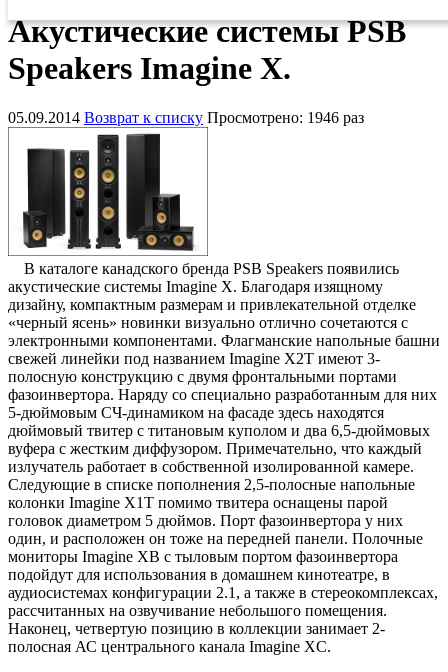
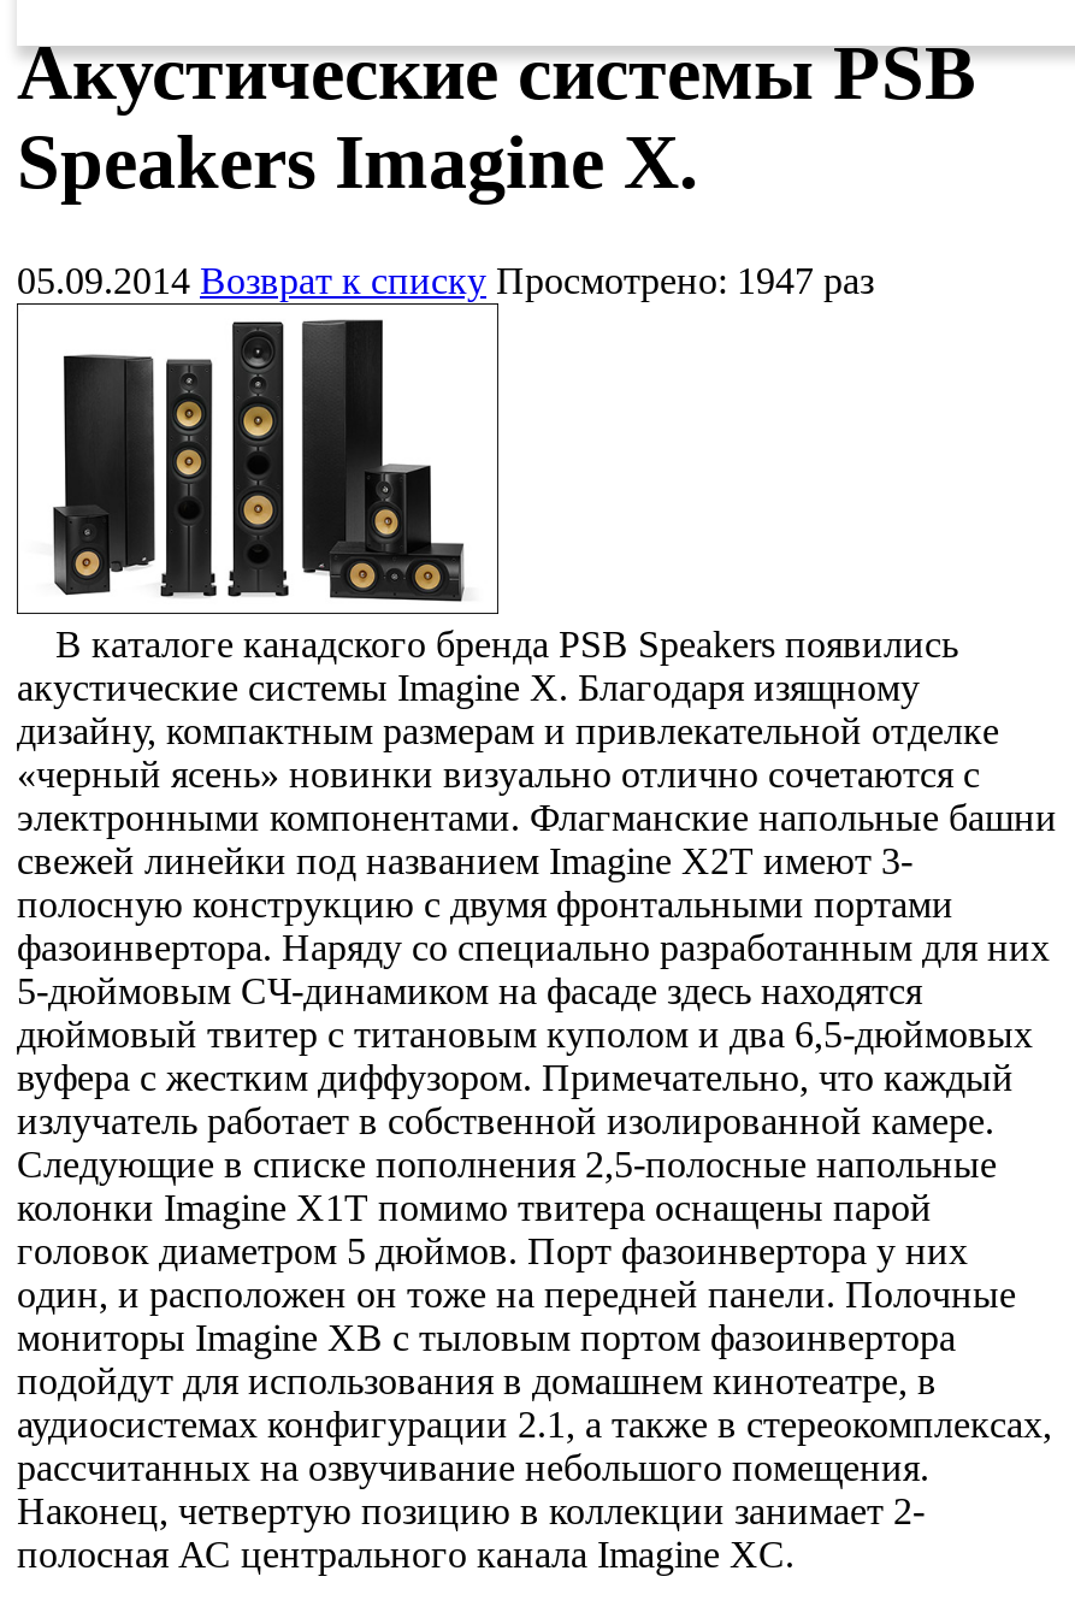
- 05.09.2014 Возврат к списку Просмотрено: 1946 раз
+ 05.09.2014 Возврат к списку Просмотрено: 1947 раз
